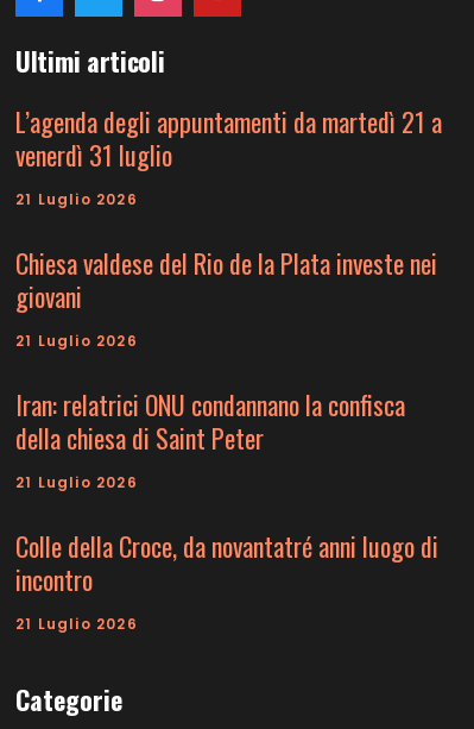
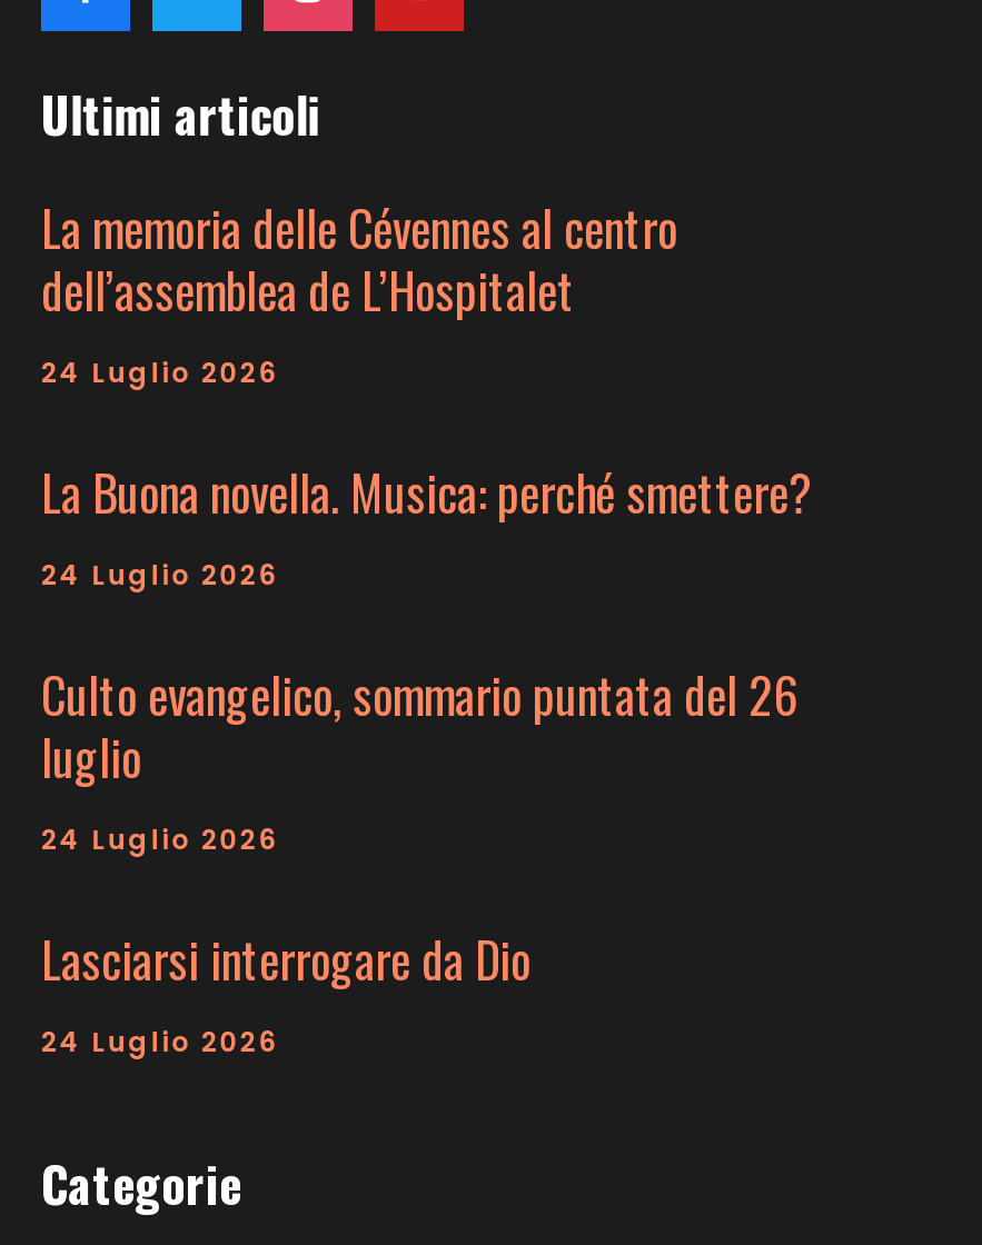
- L’agenda degli appuntamenti da martedì 21 a
- venerdì 31 luglio
- 21 Luglio 2026
+ La memoria delle Cévennes al centro
+ dell’assemblea de L’Hospitalet
+ 24 Luglio 2026

- Chiesa valdese del Rio de la Plata investe nei
- giovani
- 21 Luglio 2026
+ La Buona novella. Musica: perché smettere?
+ 24 Luglio 2026

- Iran: relatrici ONU condannano la confisca
- della chiesa di Saint Peter
- 21 Luglio 2026
+ Culto evangelico, sommario puntata del 26
+ luglio
+ 24 Luglio 2026

- Colle della Croce, da novantatré anni luogo di
- incontro
- 21 Luglio 2026
+ Lasciarsi interrogare da Dio
+ 24 Luglio 2026
